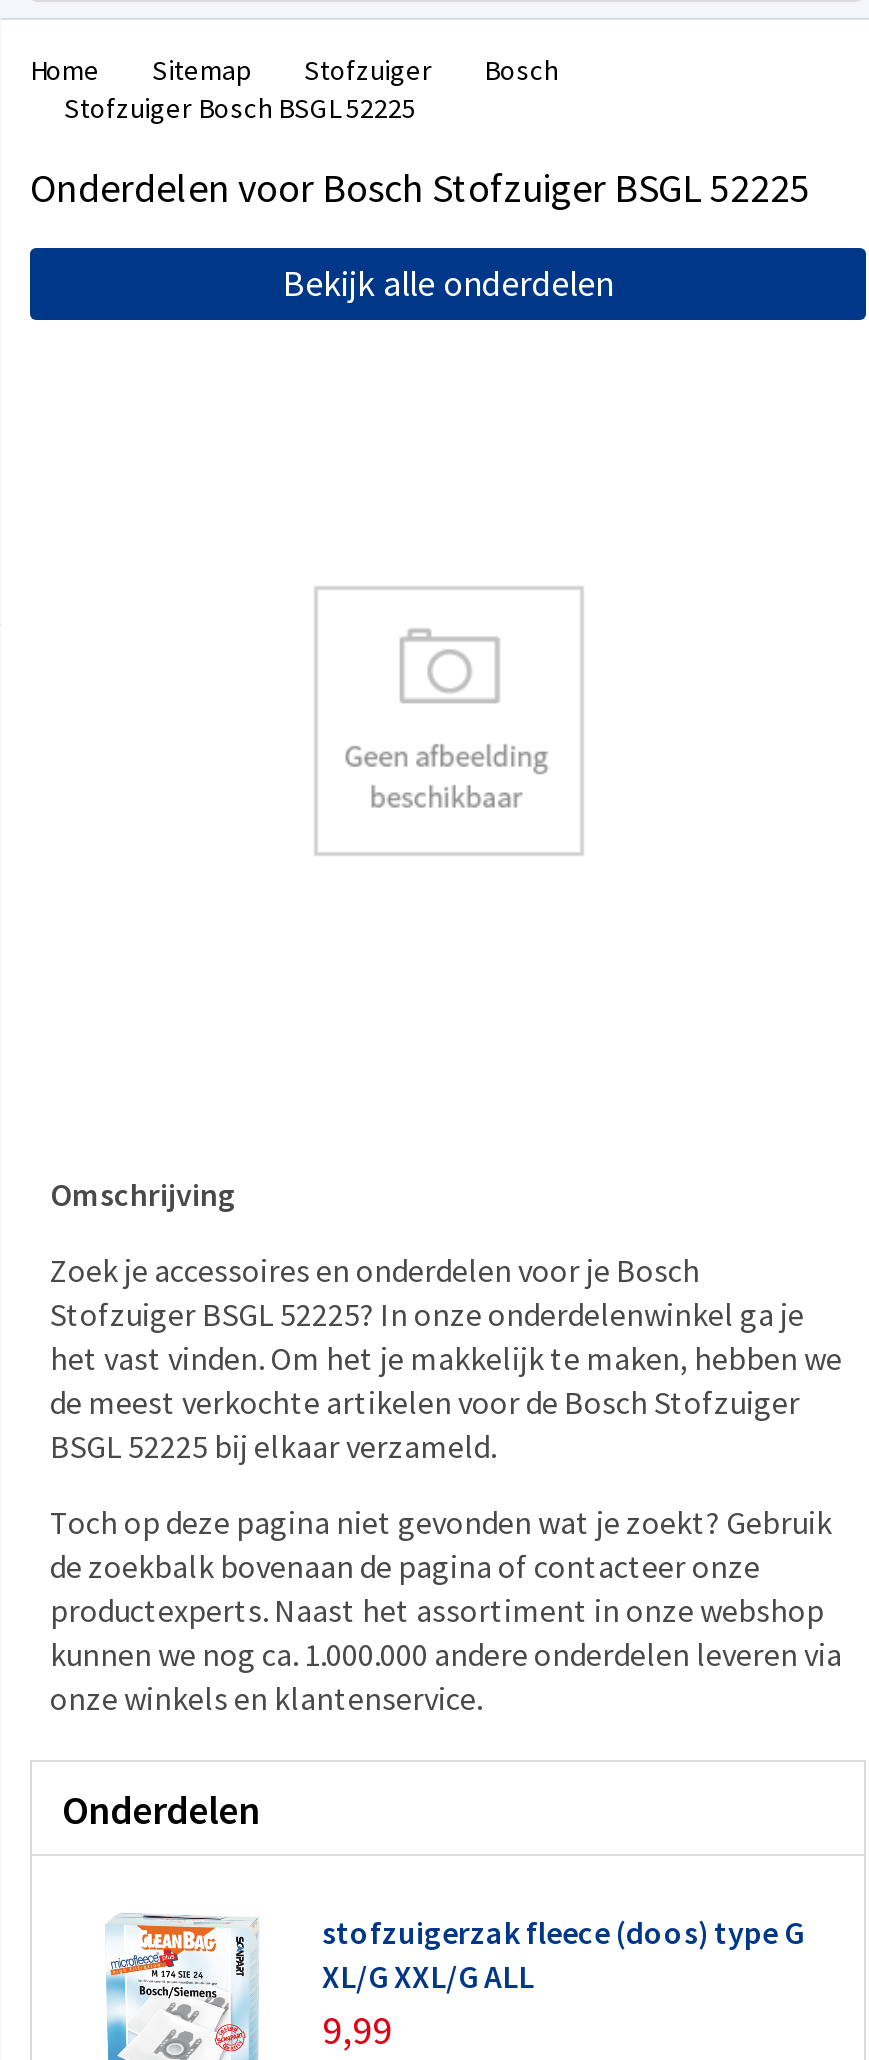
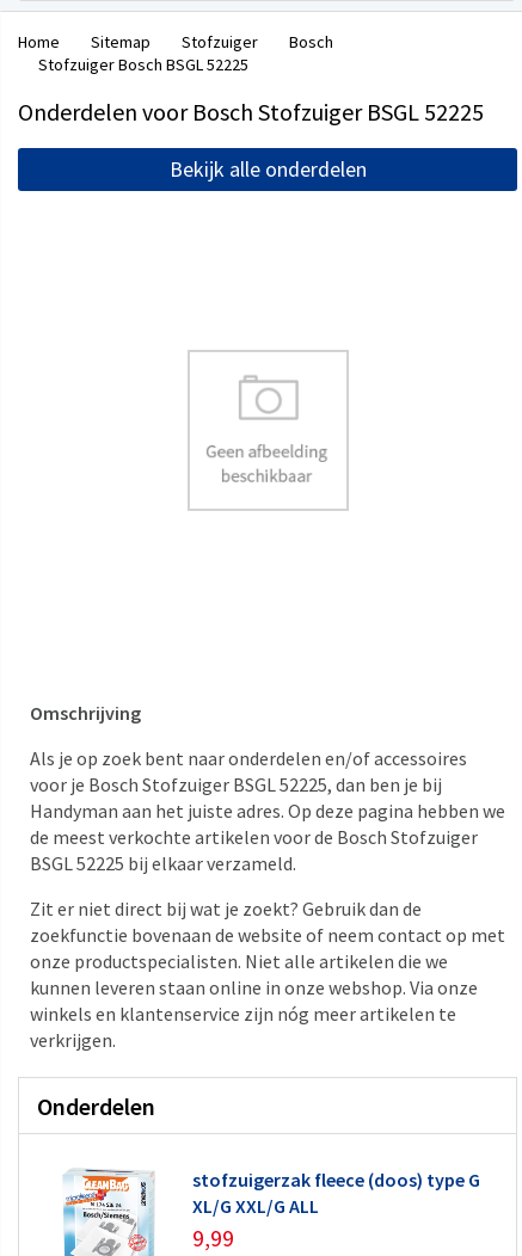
- Zoek je accessoires en onderdelen voor je Bosch
- Stofzuiger BSGL 52225? In onze onderdelenwinkel ga je
- het vast vinden. Om het je makkelijk te maken, hebben we
+ Als je op zoek bent naar onderdelen en/of accessoires
+ voor je Bosch Stofzuiger BSGL 52225, dan ben je bij
+ Handyman aan het juiste adres. Op deze pagina hebben we

- Toch op deze pagina niet gevonden wat je zoekt? Gebruik
- de zoekbalk bovenaan de pagina of contacteer onze
- productexperts. Naast het assortiment in onze webshop
- kunnen we nog ca. 1.000.000 andere onderdelen leveren via
- onze winkels en klantenservice.
+ Zit er niet direct bij wat je zoekt? Gebruik dan de
+ zoekfunctie bovenaan de website of neem contact op met
+ onze productspecialisten. Niet alle artikelen die we
+ kunnen leveren staan online in onze webshop. Via onze
+ winkels en klantenservice zijn nóg meer artikelen te
+ verkrijgen.
